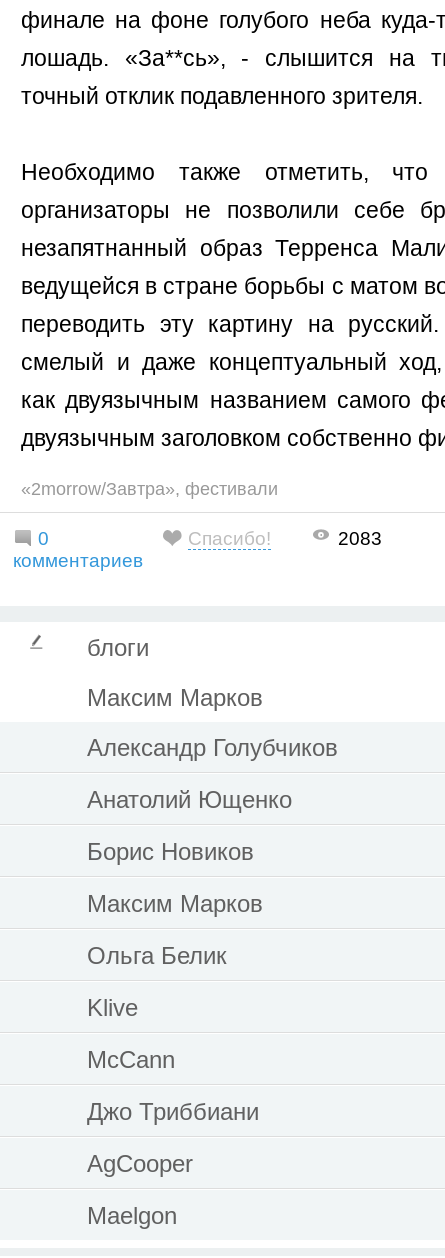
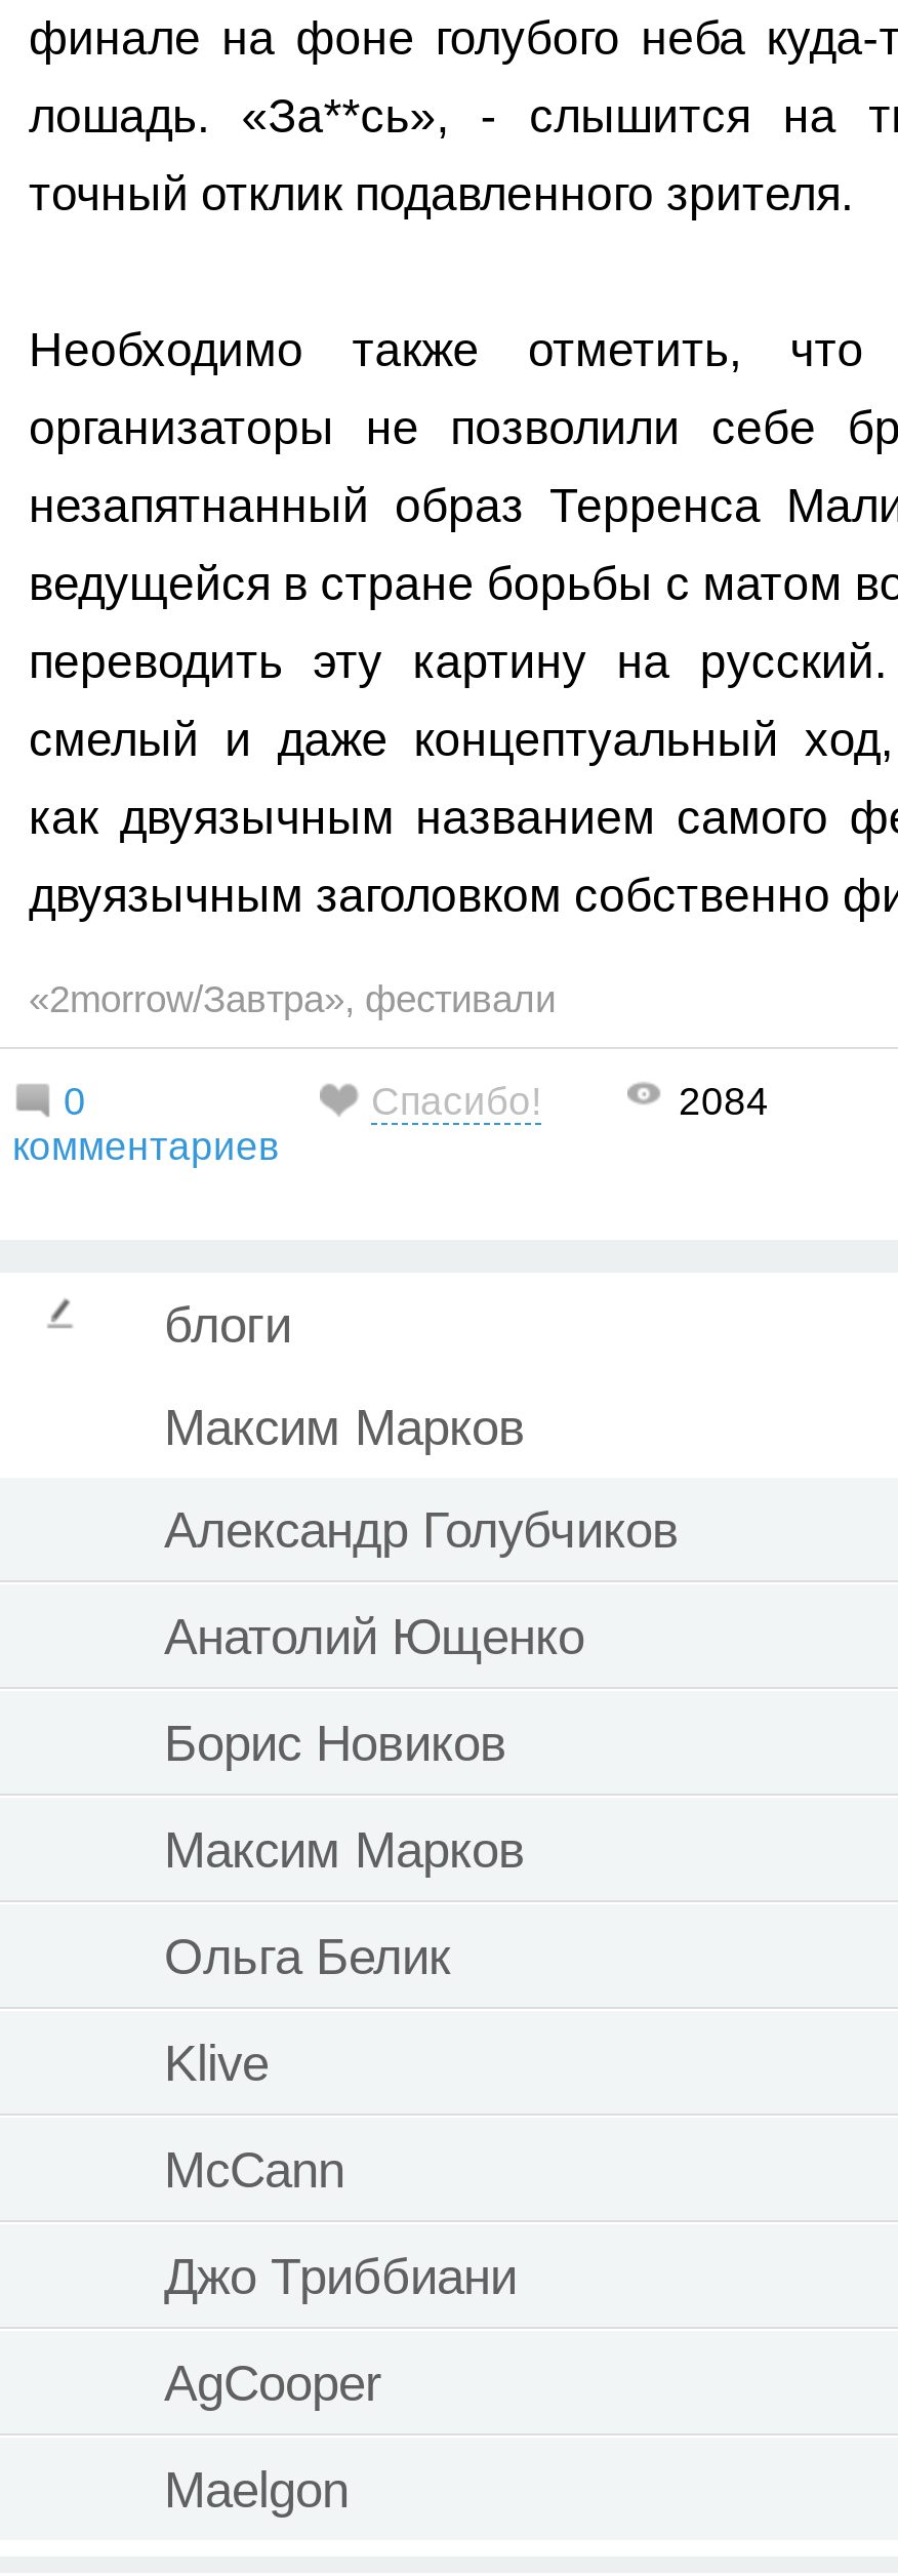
- 2083
+ 2084
